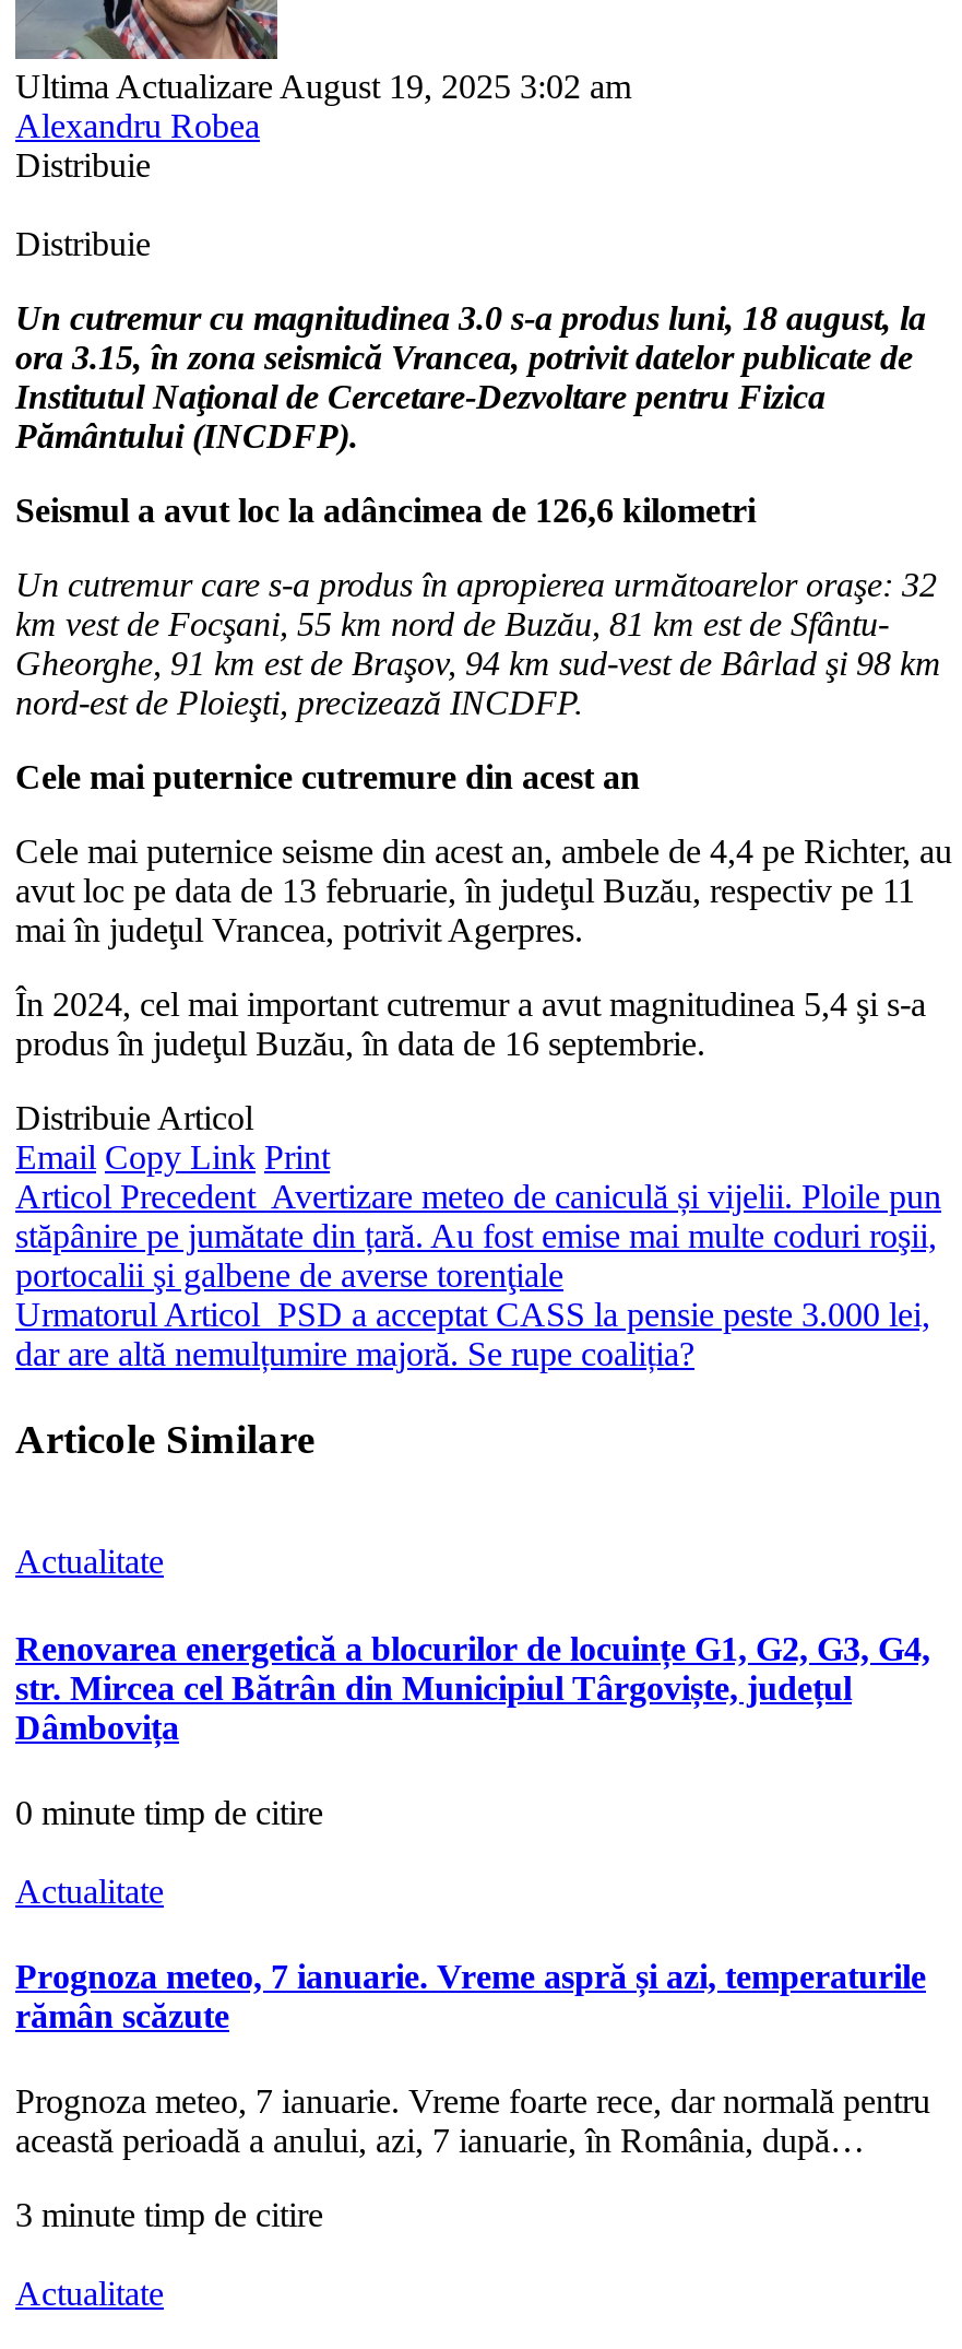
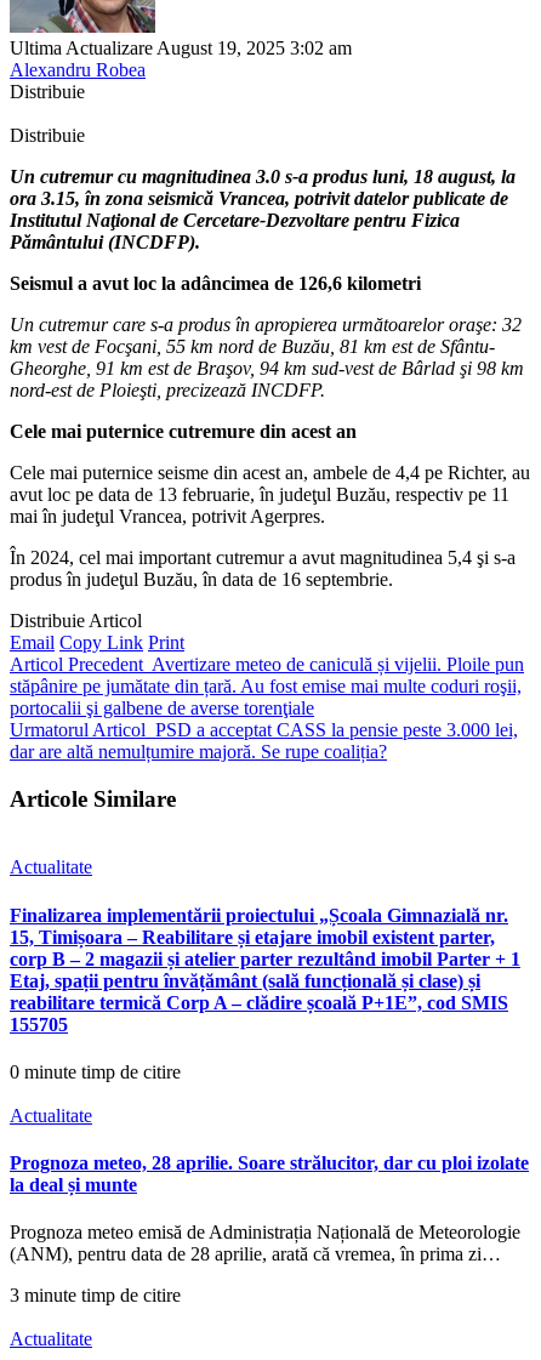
- Renovarea energetică a blocurilor de locuințe G1, G2, G3, G4,
- str. Mircea cel Bătrân din Municipiul Târgoviște, județul
- Dâmbovița
+ Finalizarea implementării proiectului „Școala Gimnazială nr.
+ 15, Timișoara – Reabilitare și etajare imobil existent parter,
+ corp B – 2 magazii și atelier parter rezultând imobil Parter + 1
+ Etaj, spații pentru învățământ (sală funcțională și clase) și
+ reabilitare termică Corp A – clădire școală P+1E”, cod SMIS
+ 155705

- Prognoza meteo, 7 ianuarie. Vreme aspră și azi, temperaturile
- rămân scăzute
+ Prognoza meteo, 28 aprilie. Soare strălucitor, dar cu ploi izolate
+ la deal și munte

- Prognoza meteo, 7 ianuarie. Vreme foarte rece, dar normală pentru
- această perioadă a anului, azi, 7 ianuarie, în România, după…
+ Prognoza meteo emisă de Administrația Națională de Meteorologie
+ (ANM), pentru data de 28 aprilie, arată că vremea, în prima zi…
